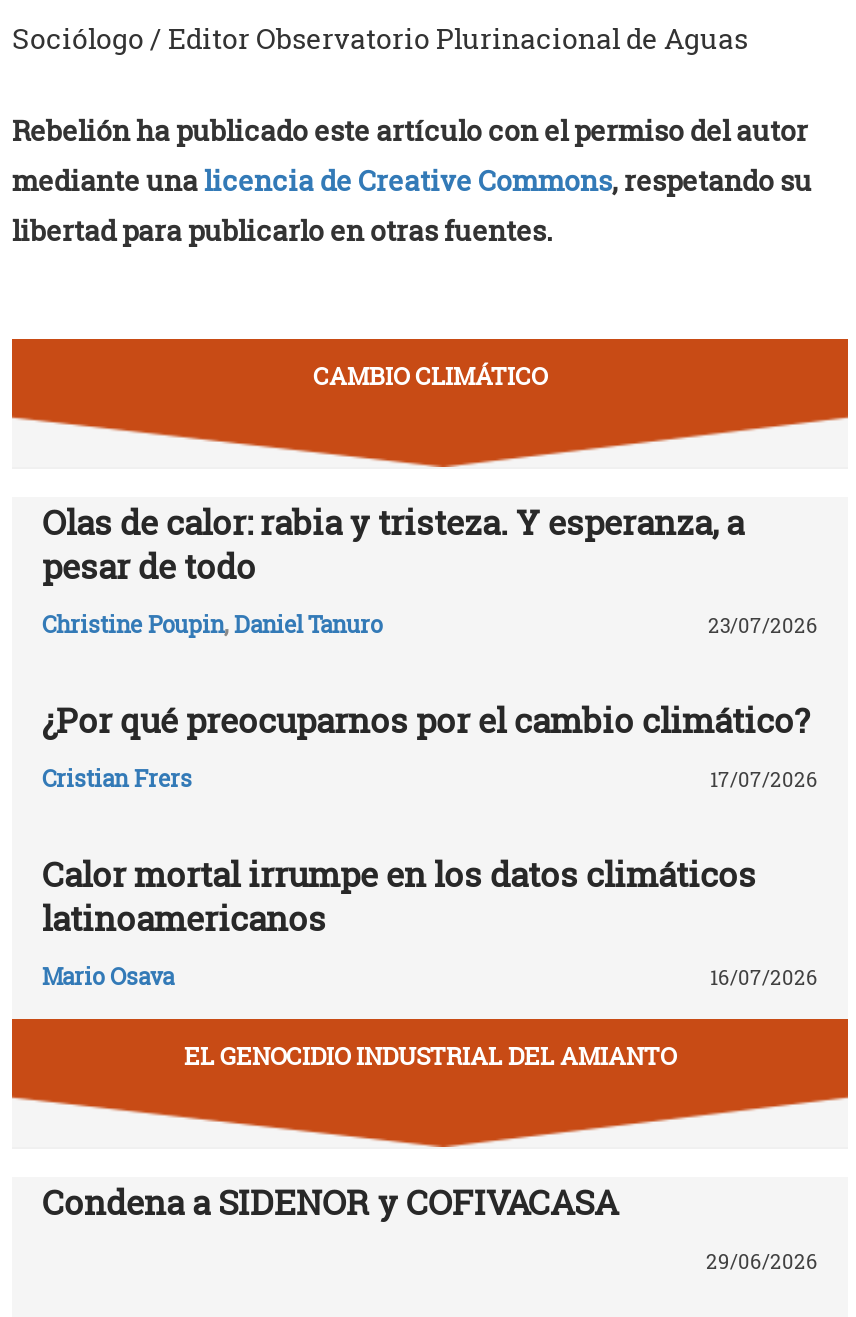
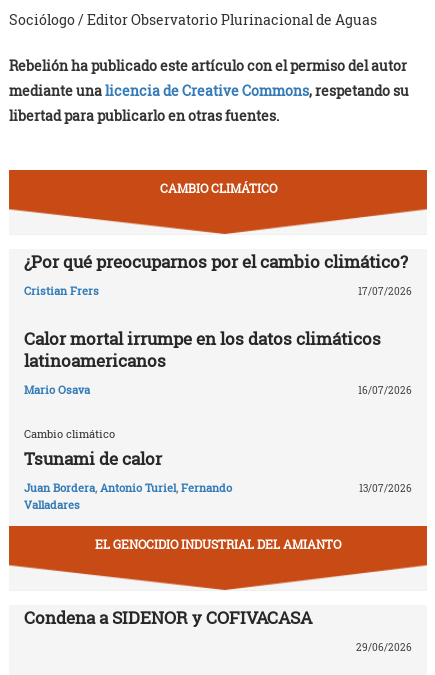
- Olas de calor: rabia y tristeza. Y esperanza, a
- pesar de todo
- Christine Poupin, Daniel Tanuro
- 23/07/2026

moved up: ¿Por qué preocuparnos por el cambio climático? | Cristian Frers | 17/07/2026 | Calor mortal irrumpe en los datos climáticos | latinoamericanos | Mario Osava | 16/07/2026

+ Cambio climático
+ Tsunami de calor
+ Juan Bordera, Antonio Turiel, Fernando
+ Valladares

+ 13/07/2026
